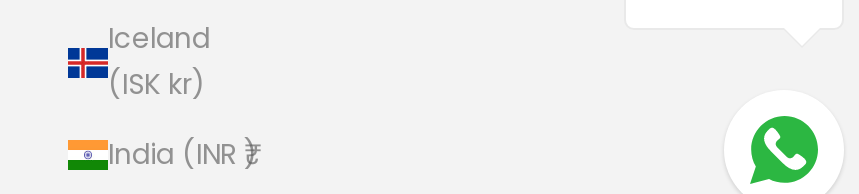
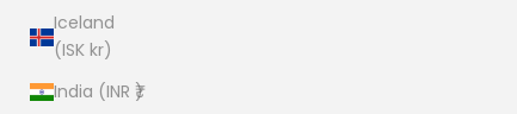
- [image]
